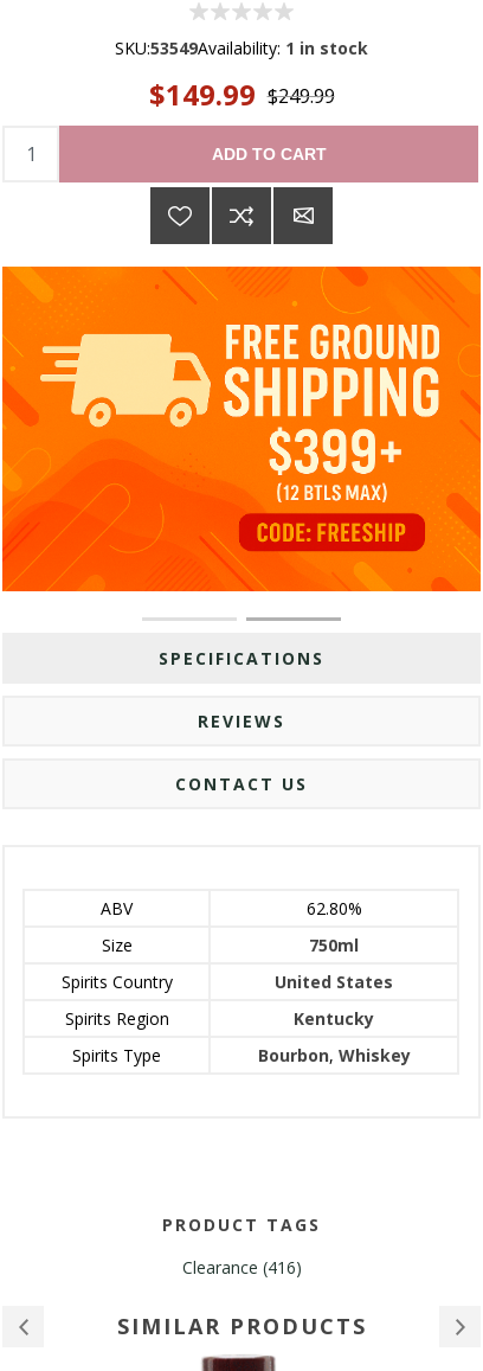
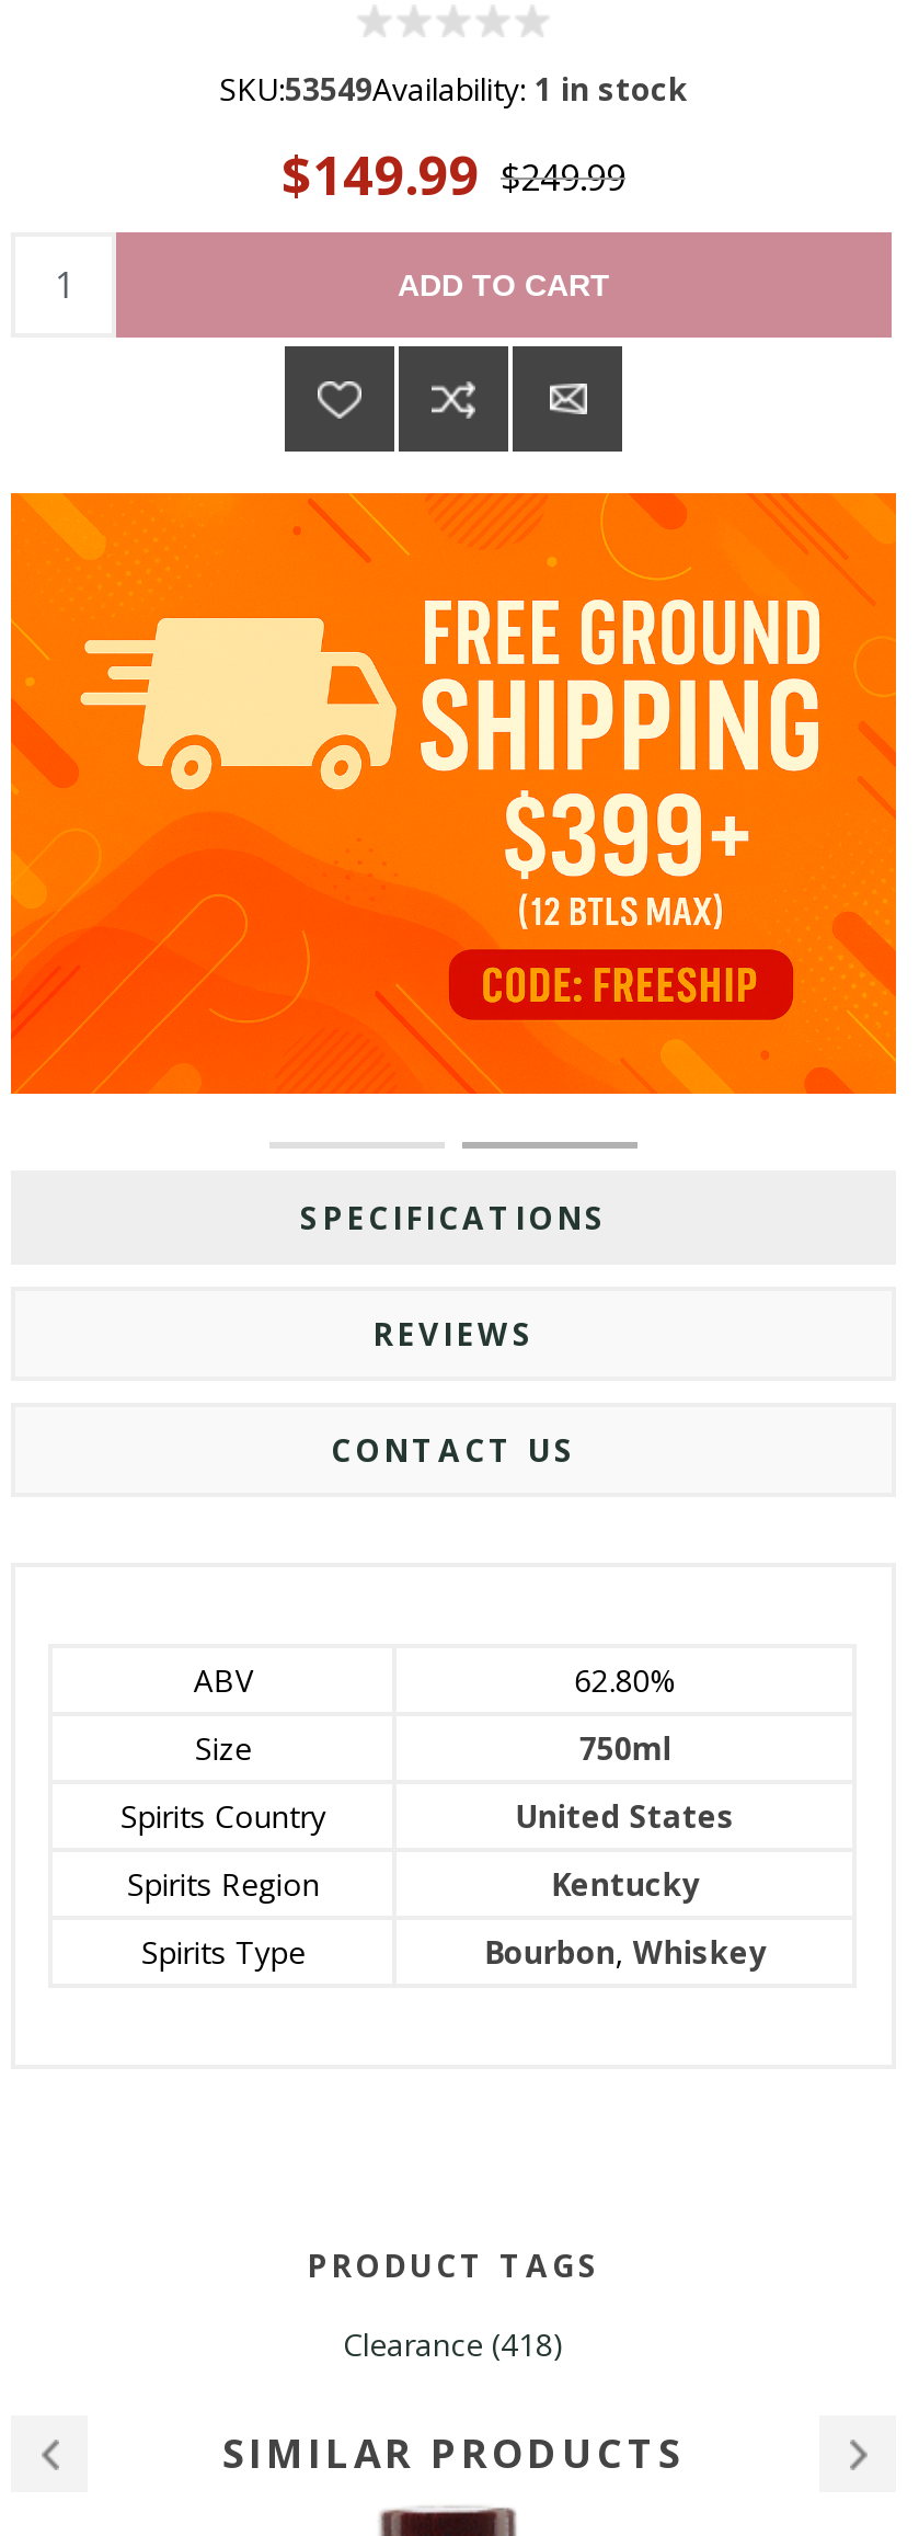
- Clearance (416)
+ Clearance (418)
